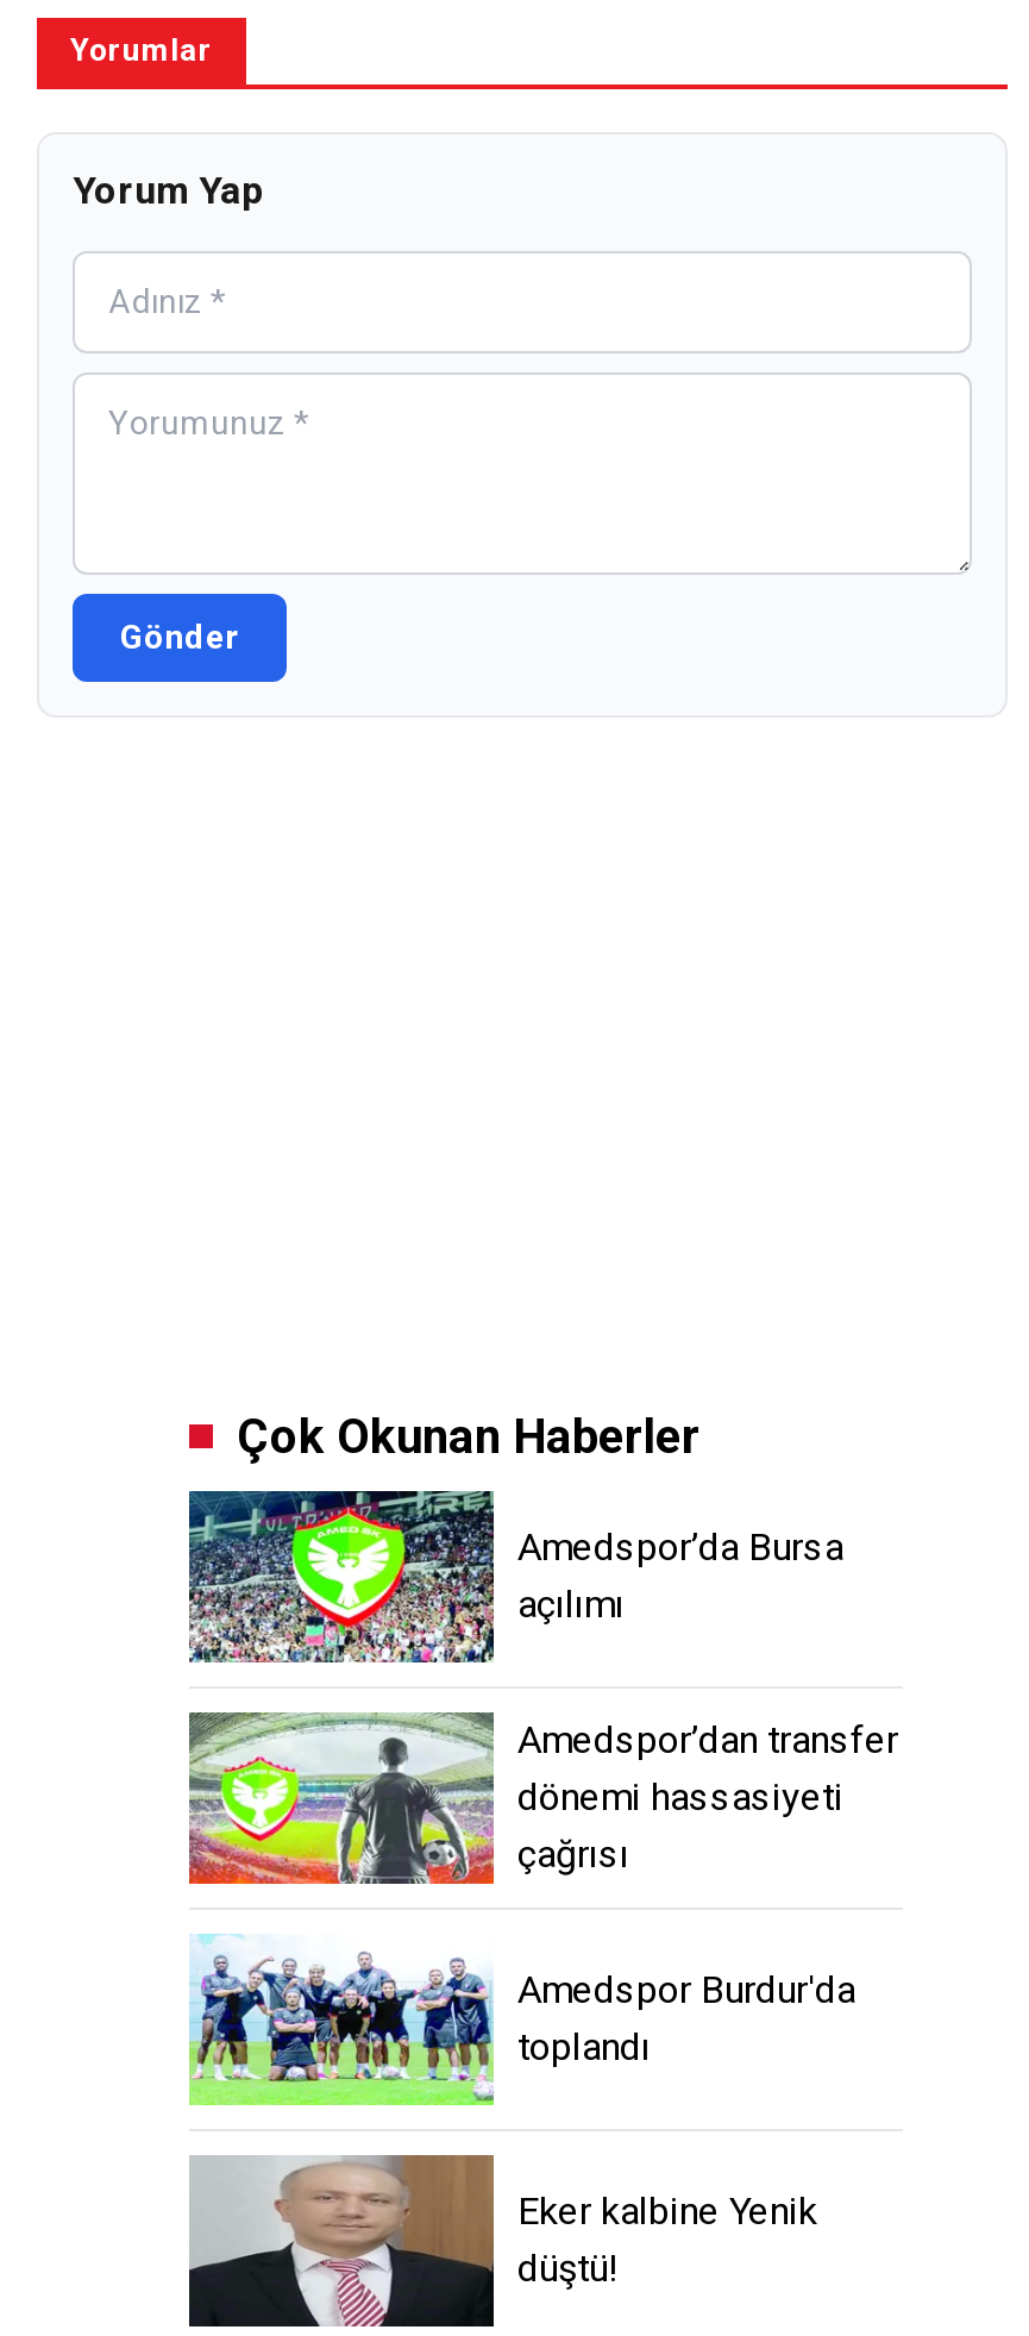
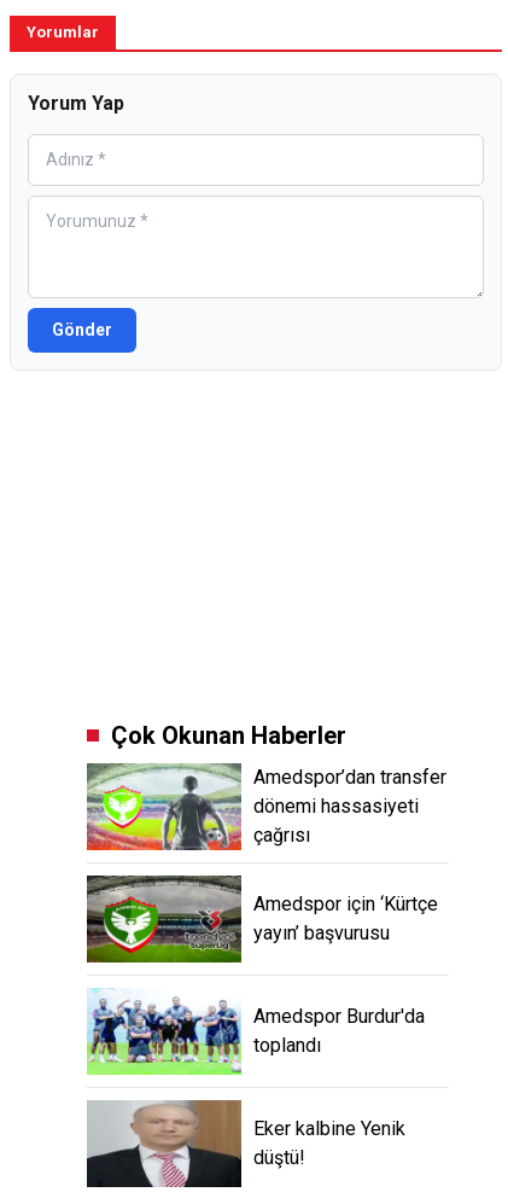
- [image]
- Amedspor’da Bursa
- açılımı

moved up: [image] | Amedspor’dan transfer | dönemi hassasiyeti | çağrısı

+ [image]
+ Amedspor için ‘Kürtçe
+ yayın’ başvurusu
